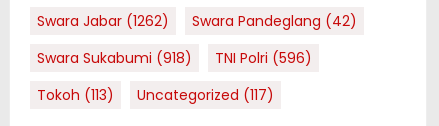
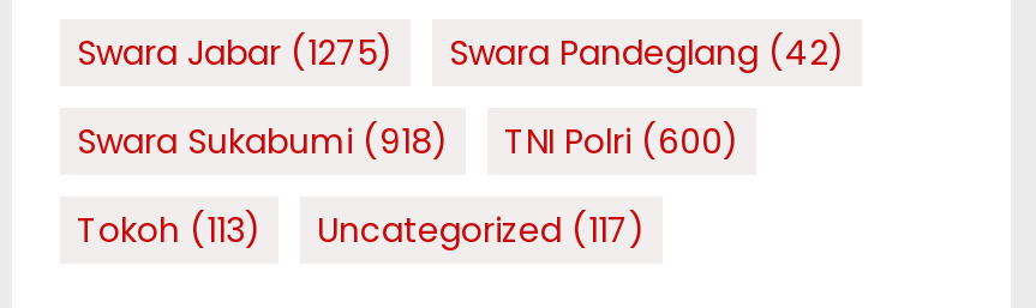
- Swara Jabar (1262) Swara Pandeglang (42)
+ Swara Jabar (1275) Swara Pandeglang (42)

- Swara Sukabumi (918) TNI Polri (596)
+ Swara Sukabumi (918) TNI Polri (600)
